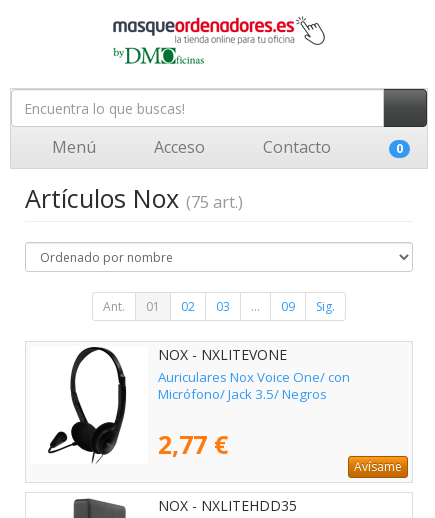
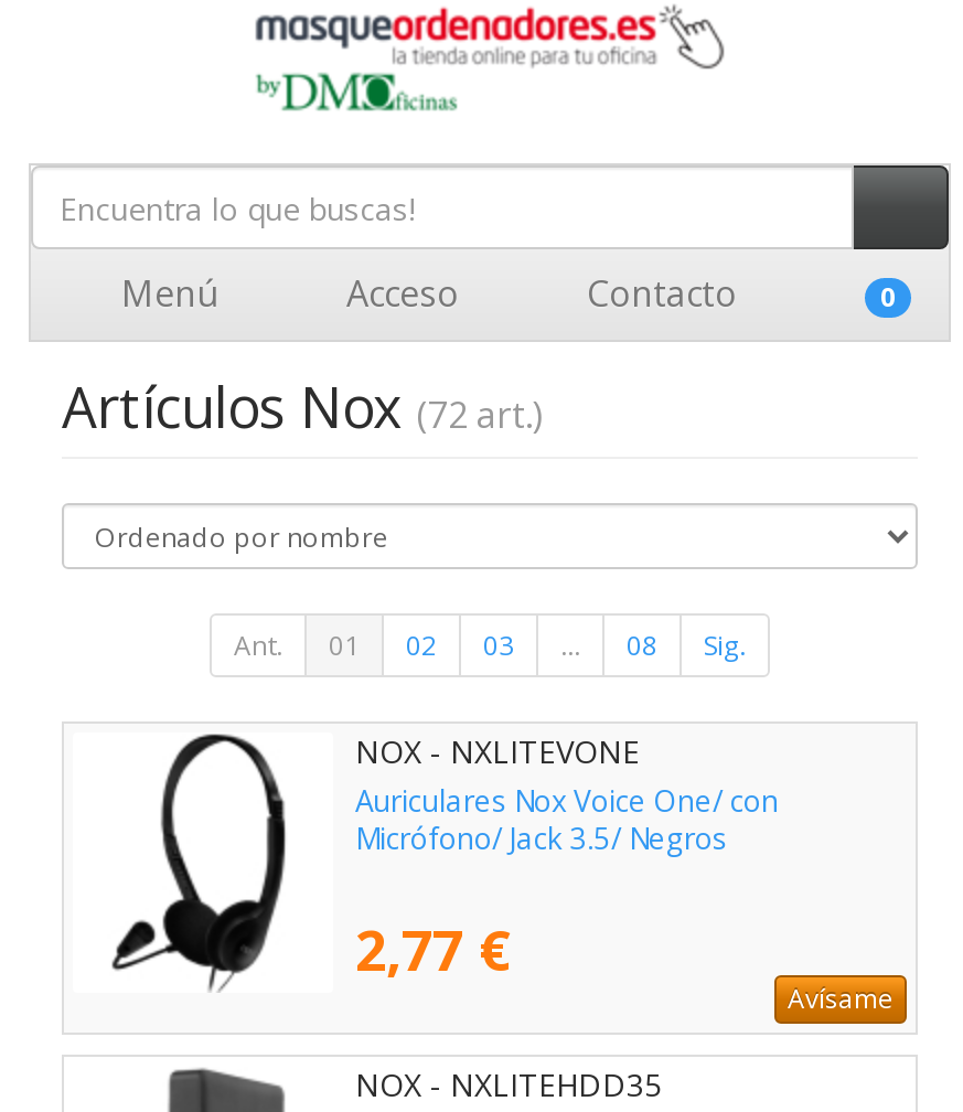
- Artículos Nox (75 art.)
+ Artículos Nox (72 art.)

- 09
+ 08
